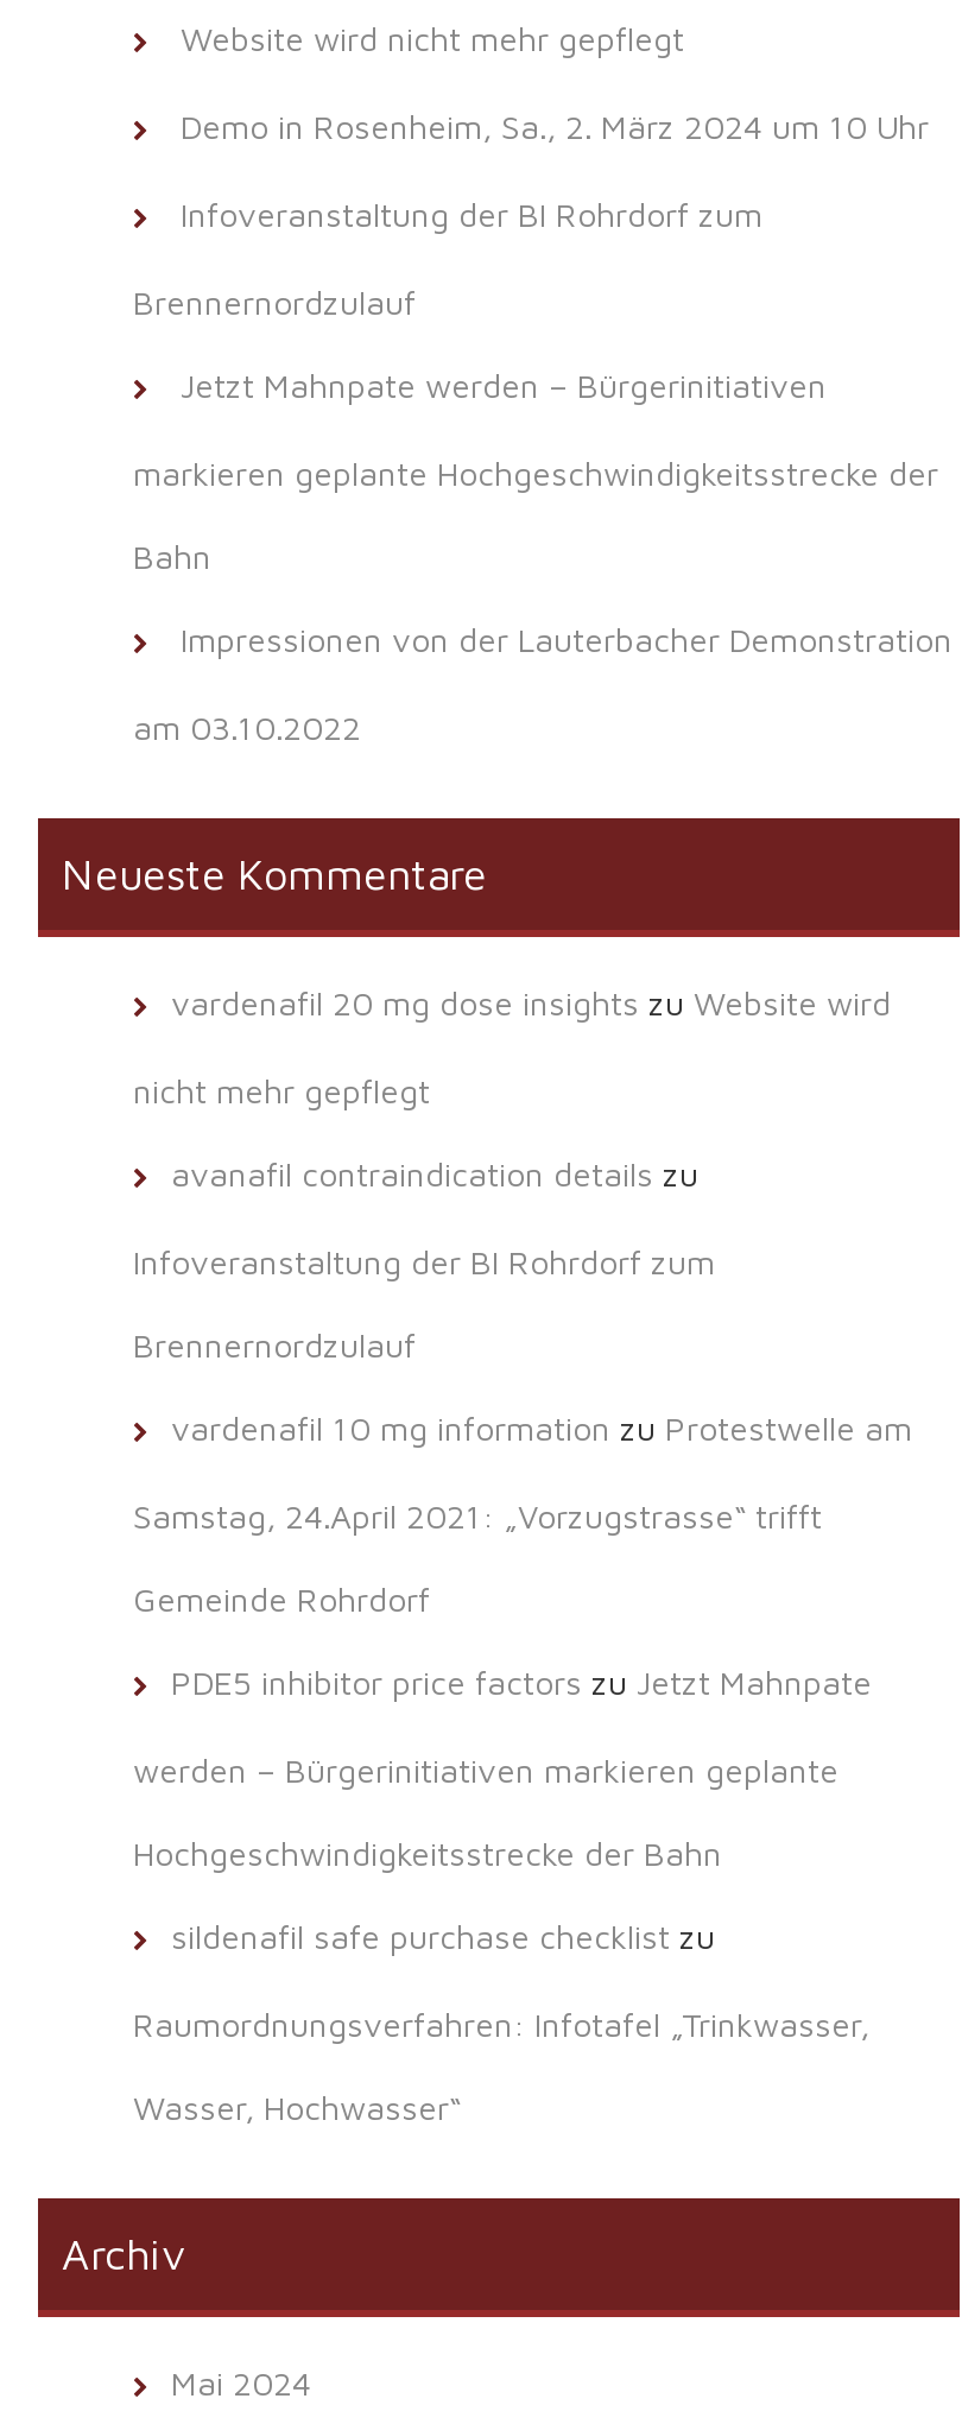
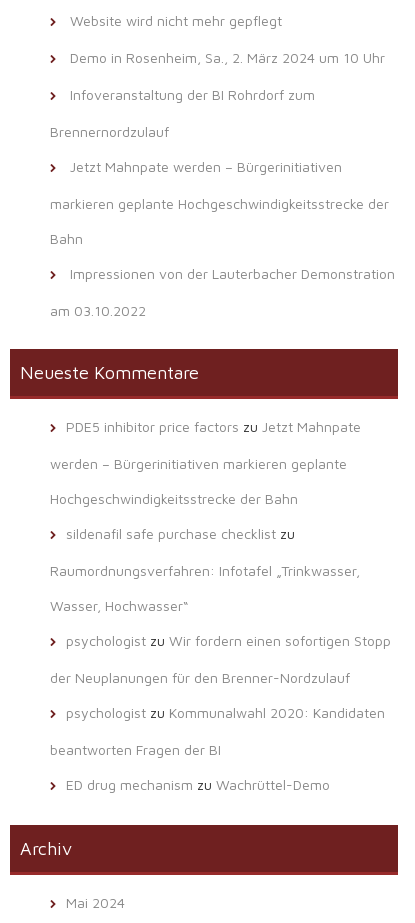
- vardenafil 20 mg dose insights zu Website wird
- nicht mehr gepflegt
- avanafil contraindication details zu
- Infoveranstaltung der BI Rohrdorf zum
- Brennernordzulauf
- vardenafil 10 mg information zu Protestwelle am
- Samstag, 24.April 2021: „Vorzugstrasse“ trifft
- Gemeinde Rohrdorf

moved up: PDE5 inhibitor price factors zu Jetzt Mahnpate | werden – Bürgerinitiativen markieren geplante | Hochgeschwindigkeitsstrecke der Bahn | sildenafil safe purchase checklist zu | Raumordnungsverfahren: Infotafel „Trinkwasser, | Wasser, Hochwasser“

+ psychologist zu Wir fordern einen sofortigen Stopp
+ der Neuplanungen für den Brenner-Nordzulauf
+ psychologist zu Kommunalwahl 2020: Kandidaten
+ beantworten Fragen der BI
+ ED drug mechanism zu Wachrüttel-Demo
